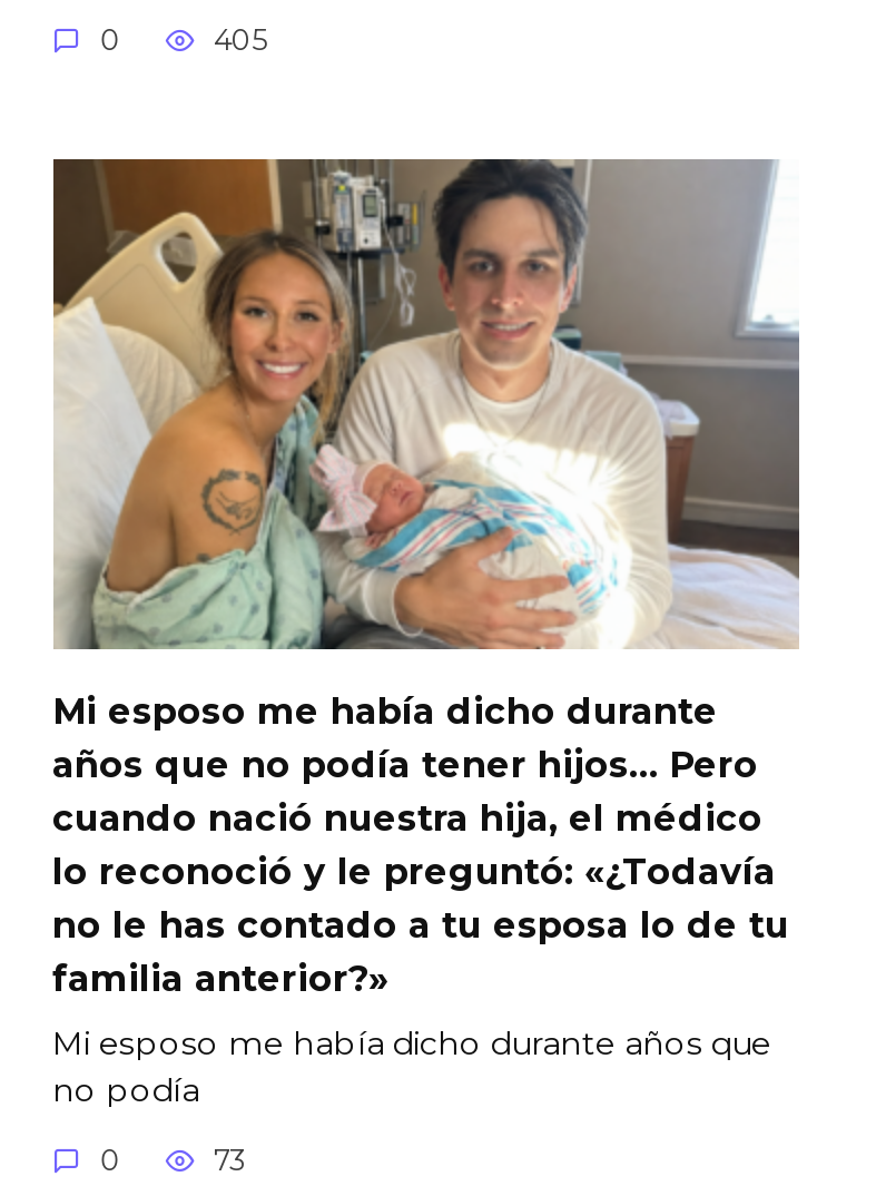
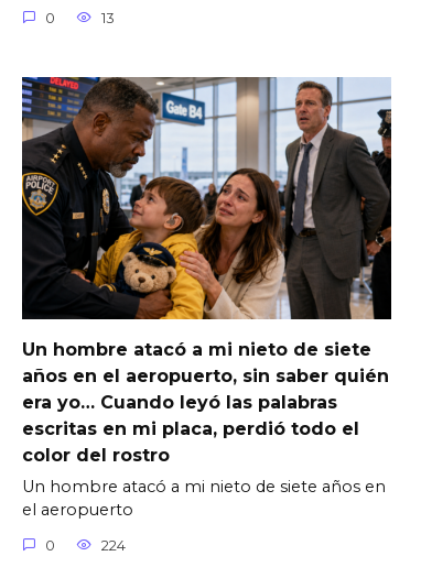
- 405
+ 13

- [image]
- Mi esposo me había dicho durante
- años que no podía tener hijos… Pero
- cuando nació nuestra hija, el médico
- lo reconoció y le preguntó: «¿Todavía
- no le has contado a tu esposa lo de tu
- familia anterior?»
+ [image]
+ Un hombre atacó a mi nieto de siete
+ años en el aeropuerto, sin saber quién
+ era yo… Cuando leyó las palabras
+ escritas en mi placa, perdió todo el
+ color del rostro

- Mi esposo me había dicho durante años que
- no podía
+ Un hombre atacó a mi nieto de siete años en
+ el aeropuerto

- 73
+ 224
